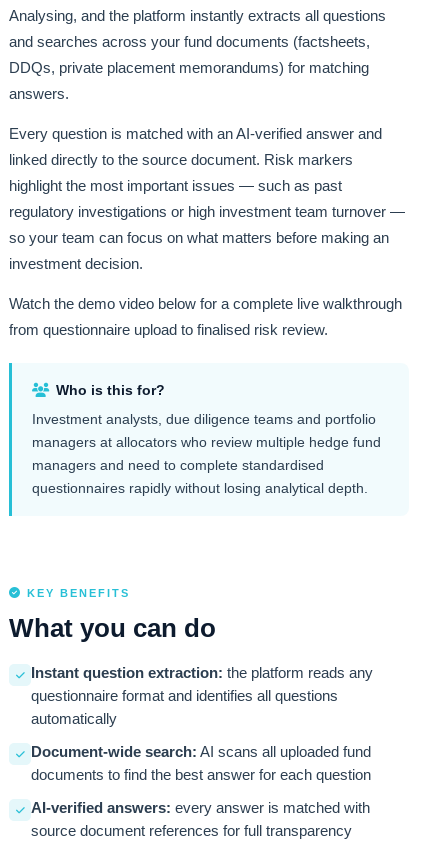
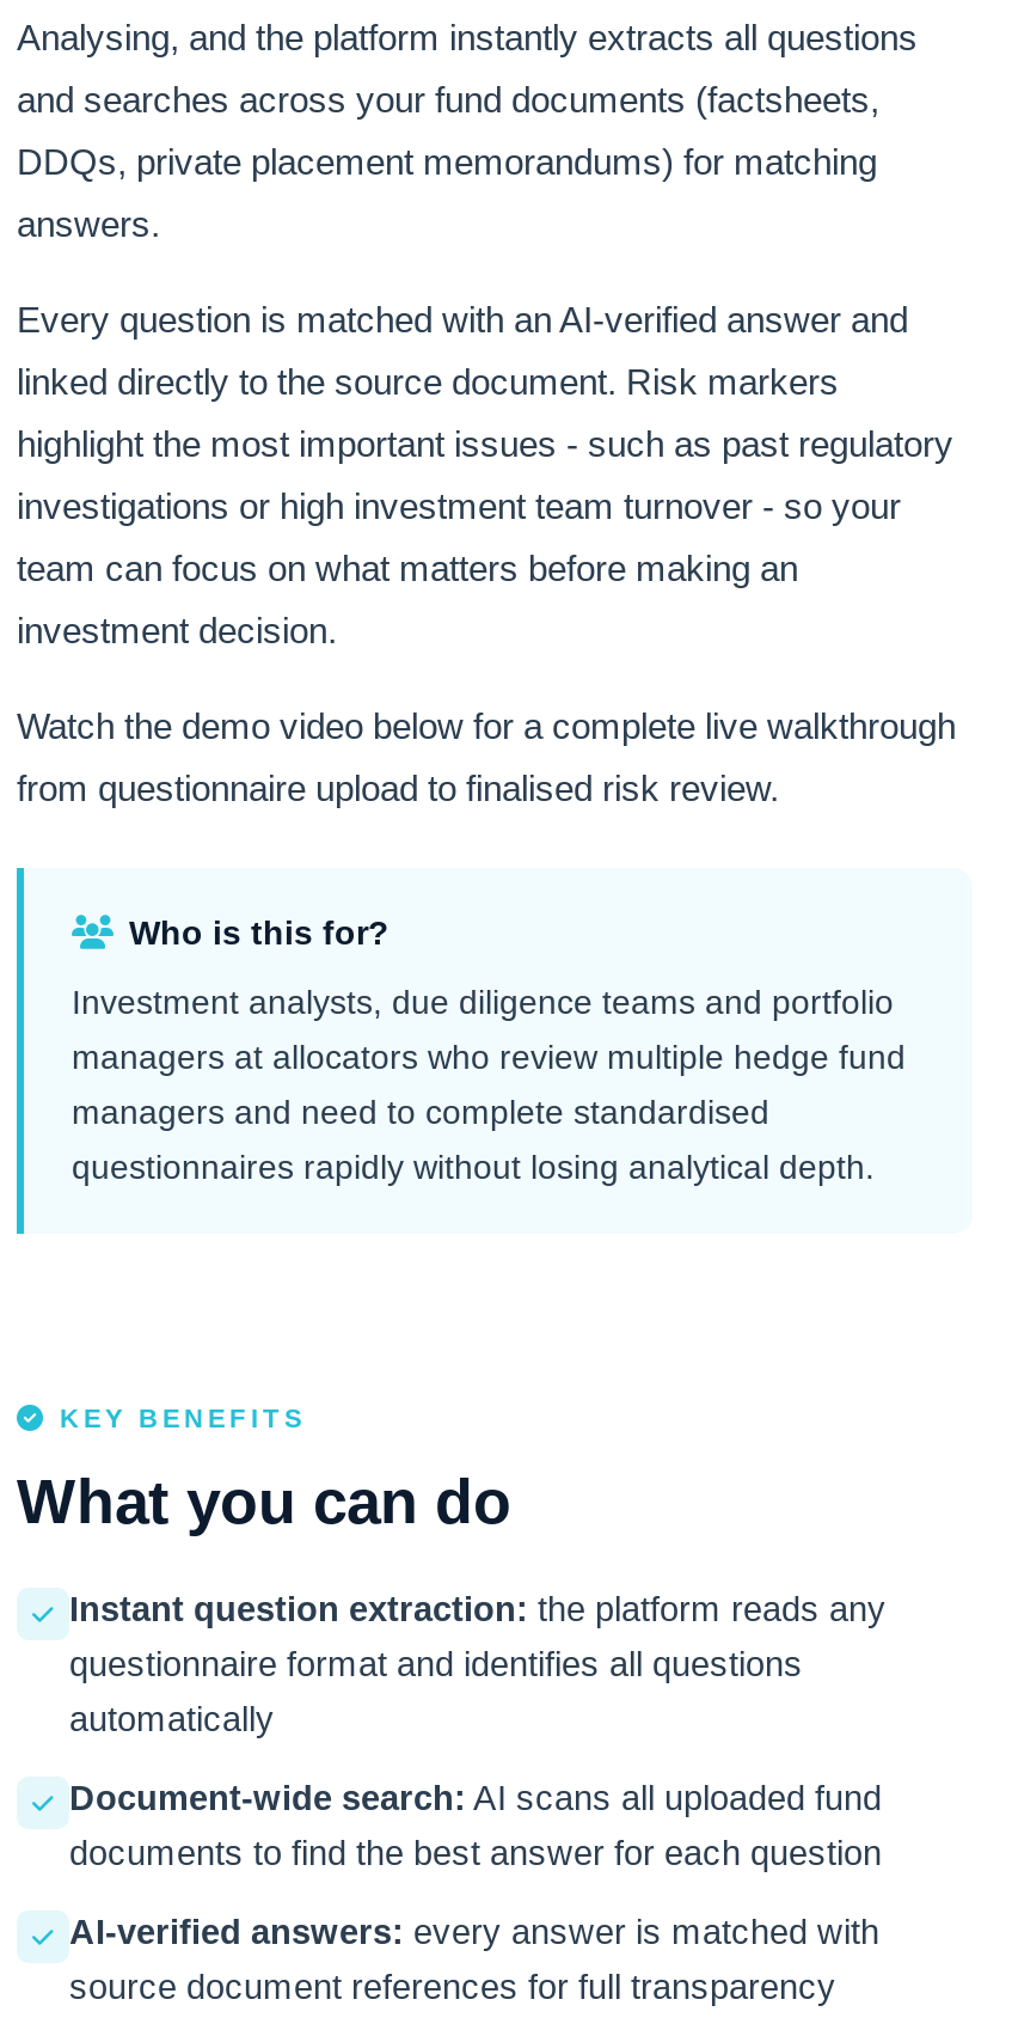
- highlight the most important issues — such as past
+ highlight the most important issues - such as past regulatory

- regulatory investigations or high investment team turnover —
+ investigations or high investment team turnover - so your

- so your team can focus on what matters before making an
+ team can focus on what matters before making an
